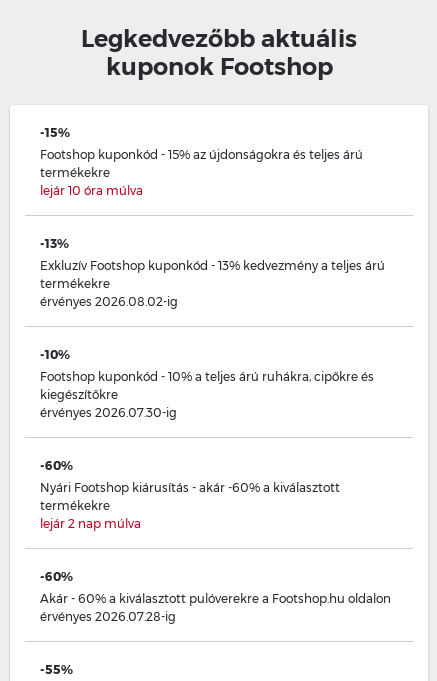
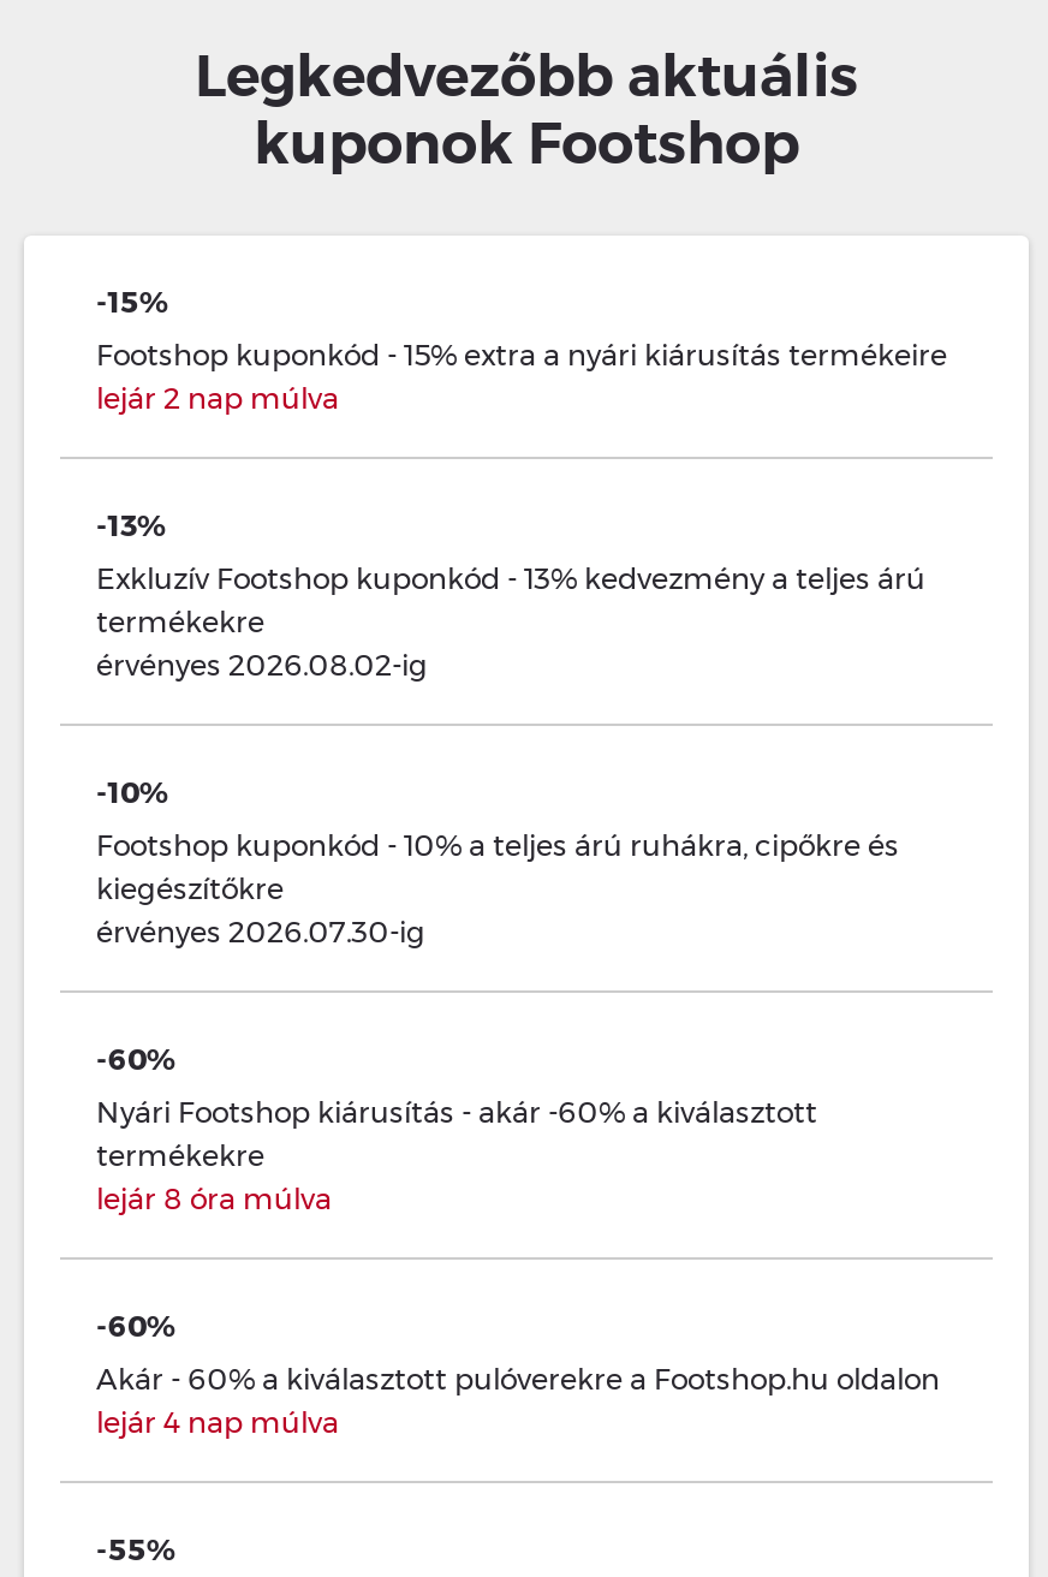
- Footshop kuponkód - 15% az újdonságokra és teljes árú
- termékekre
- lejár 10 óra múlva
+ Footshop kuponkód - 15% extra a nyári kiárusítás termékeire

moved up: lejár 2 nap múlva

+ lejár 8 óra múlva

- érvényes 2026.07.28-ig
+ lejár 4 nap múlva
